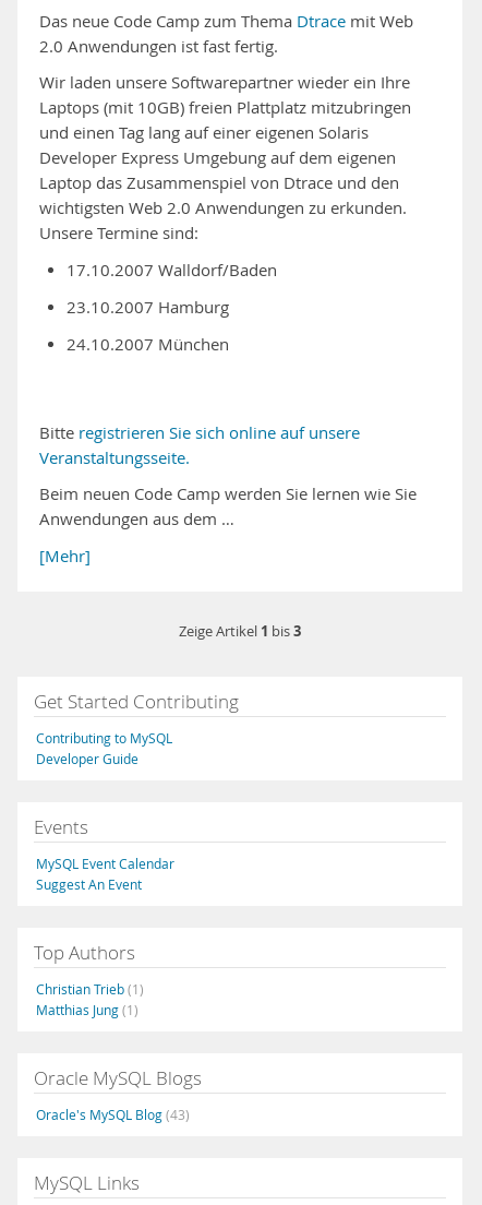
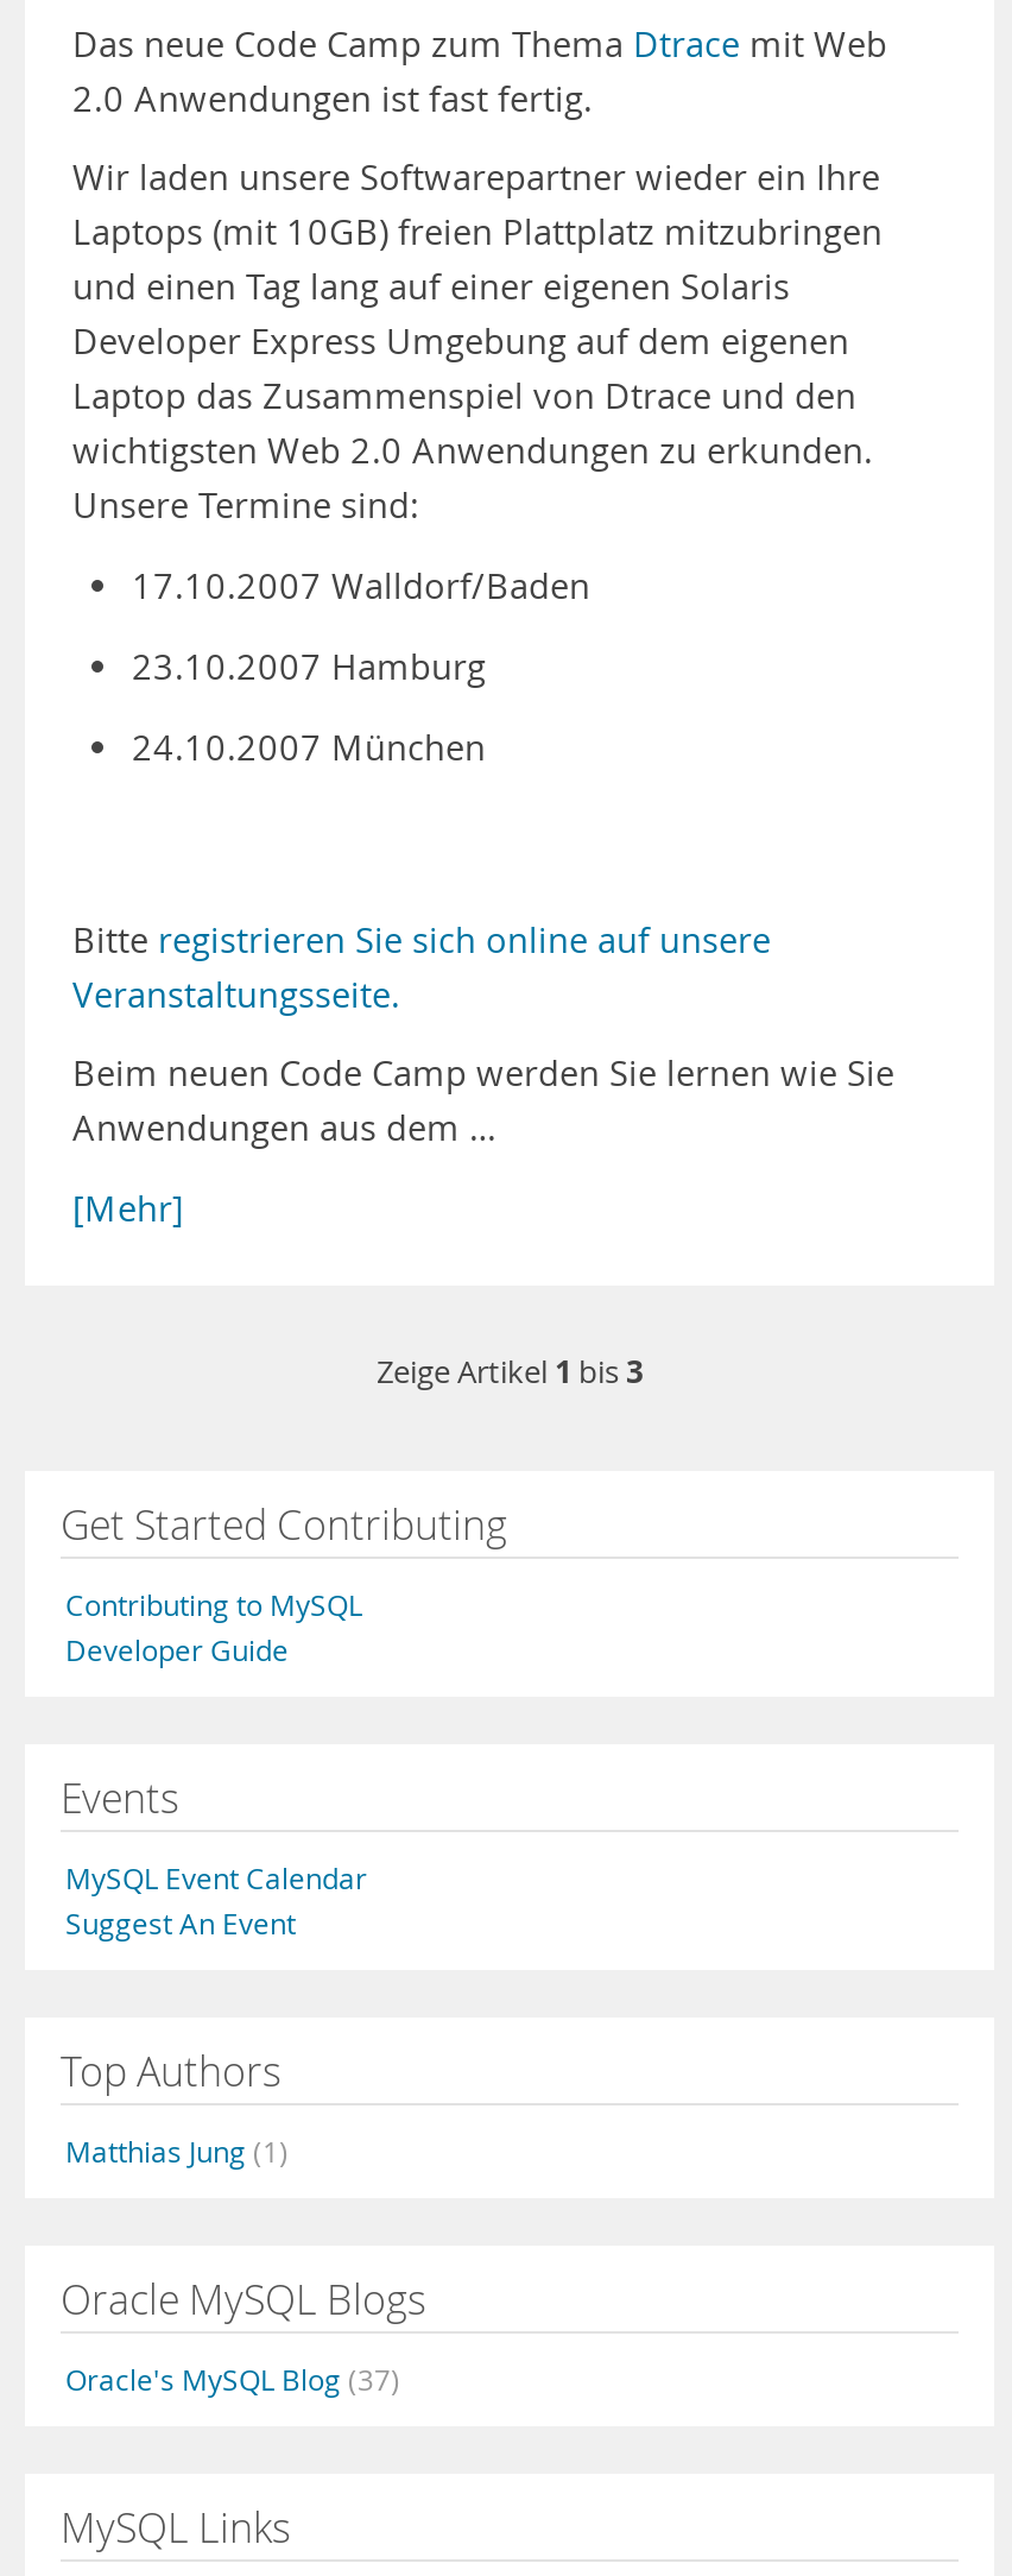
- Christian Trieb (1)

- Oracle's MySQL Blog (43)
+ Oracle's MySQL Blog (37)
